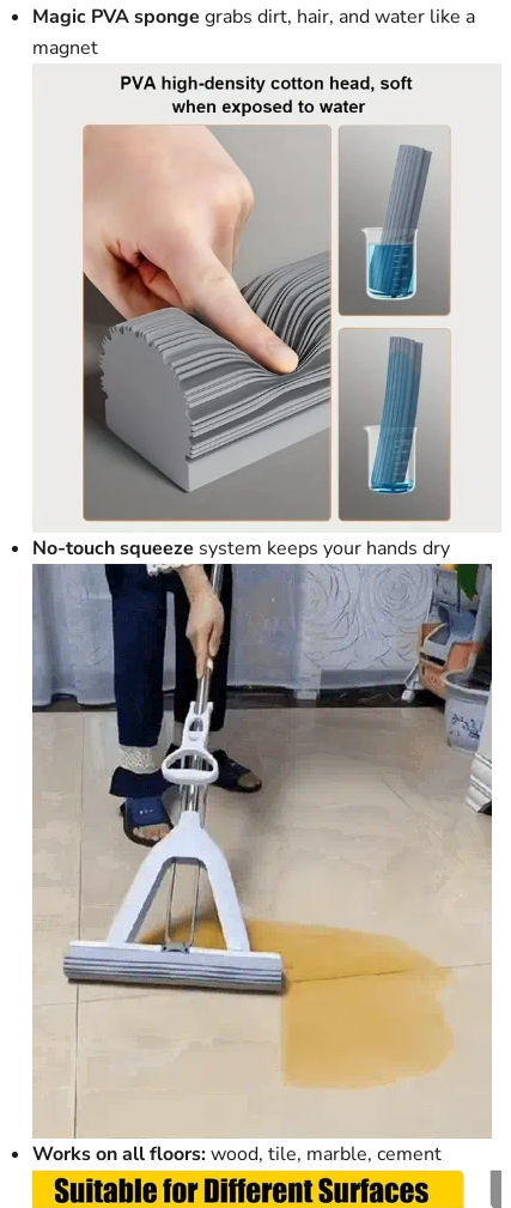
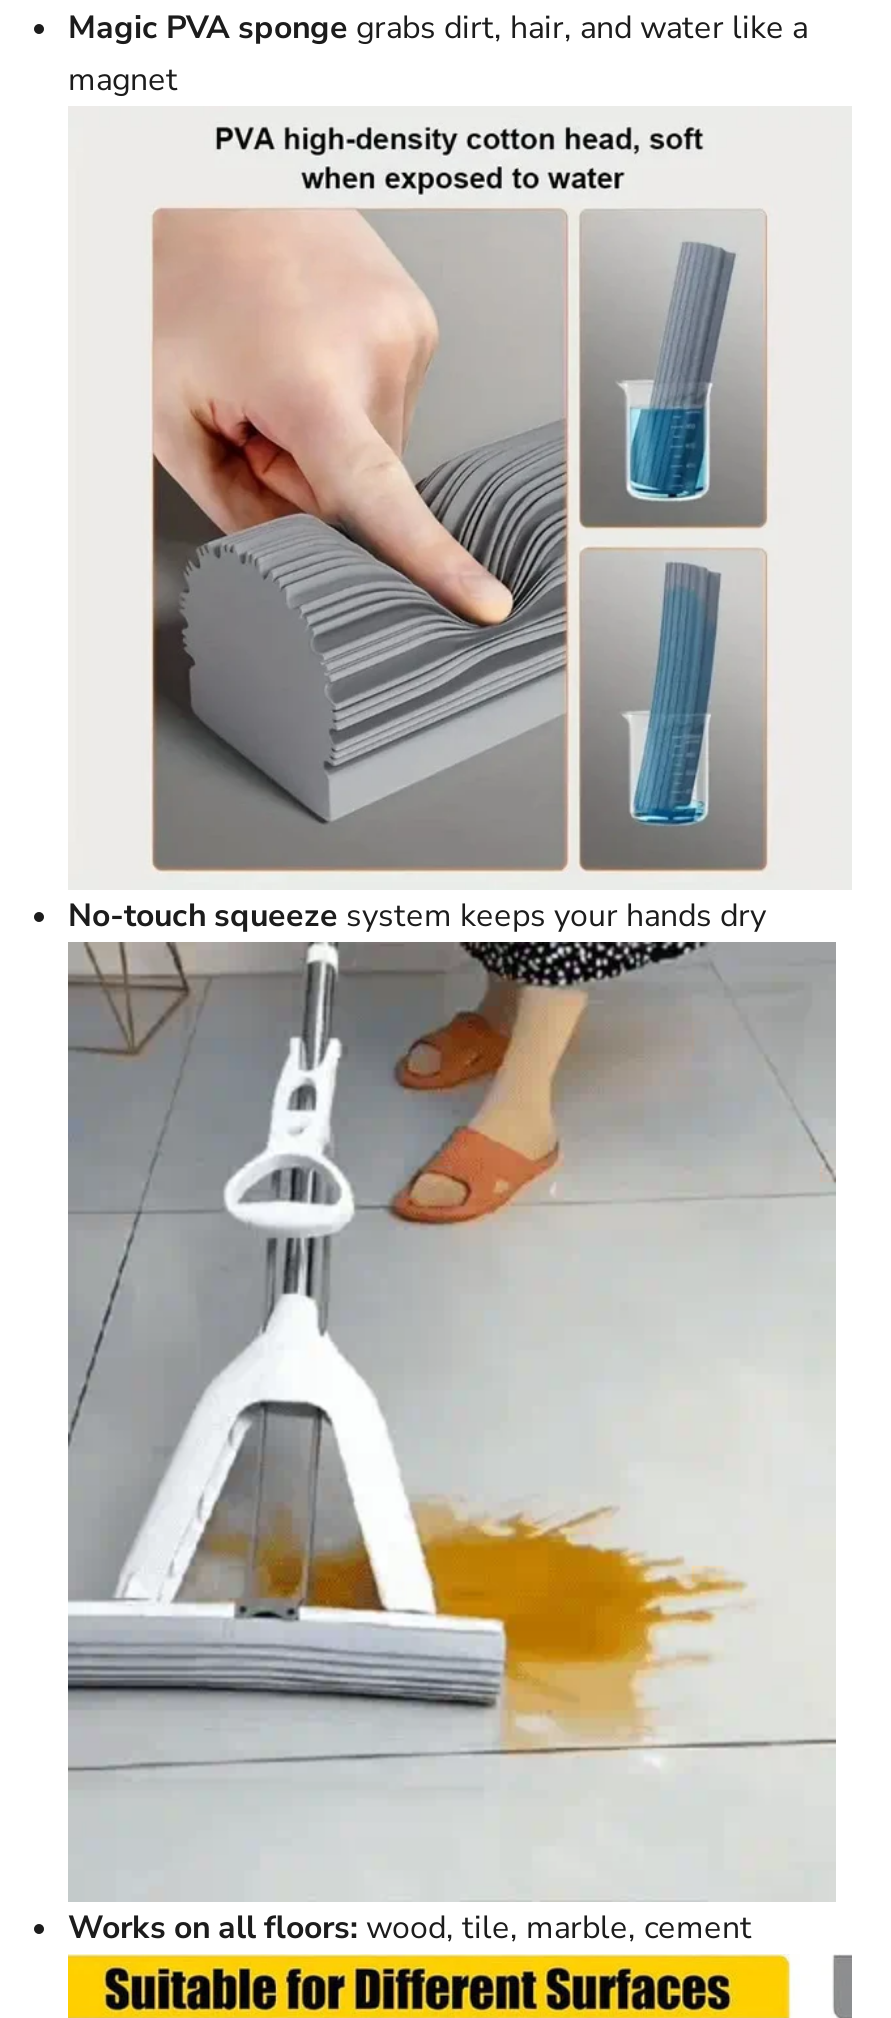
- [image]
+ [image]
